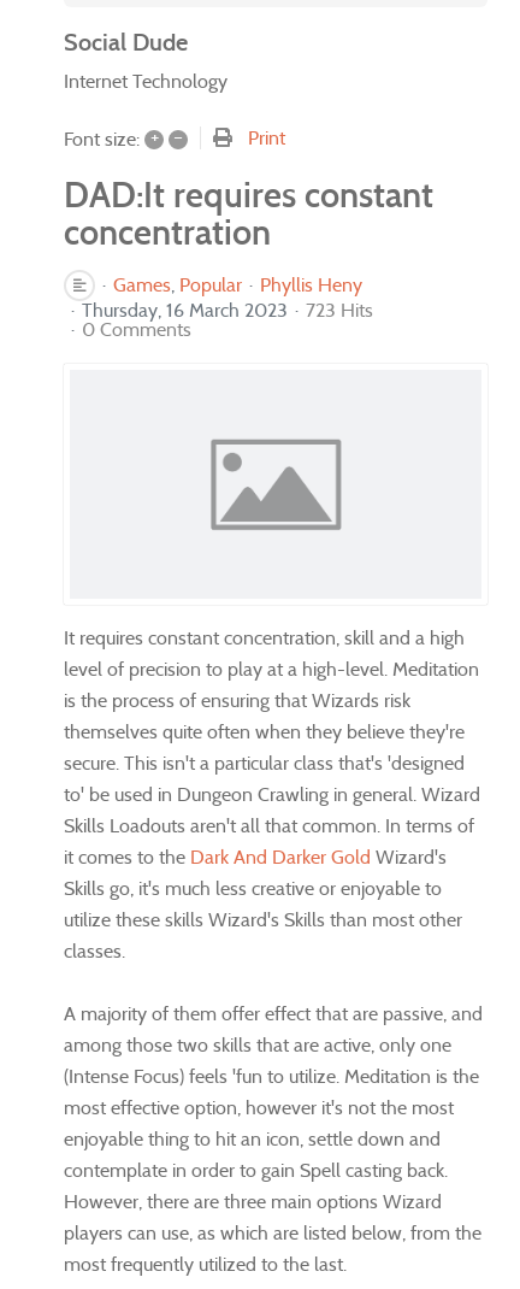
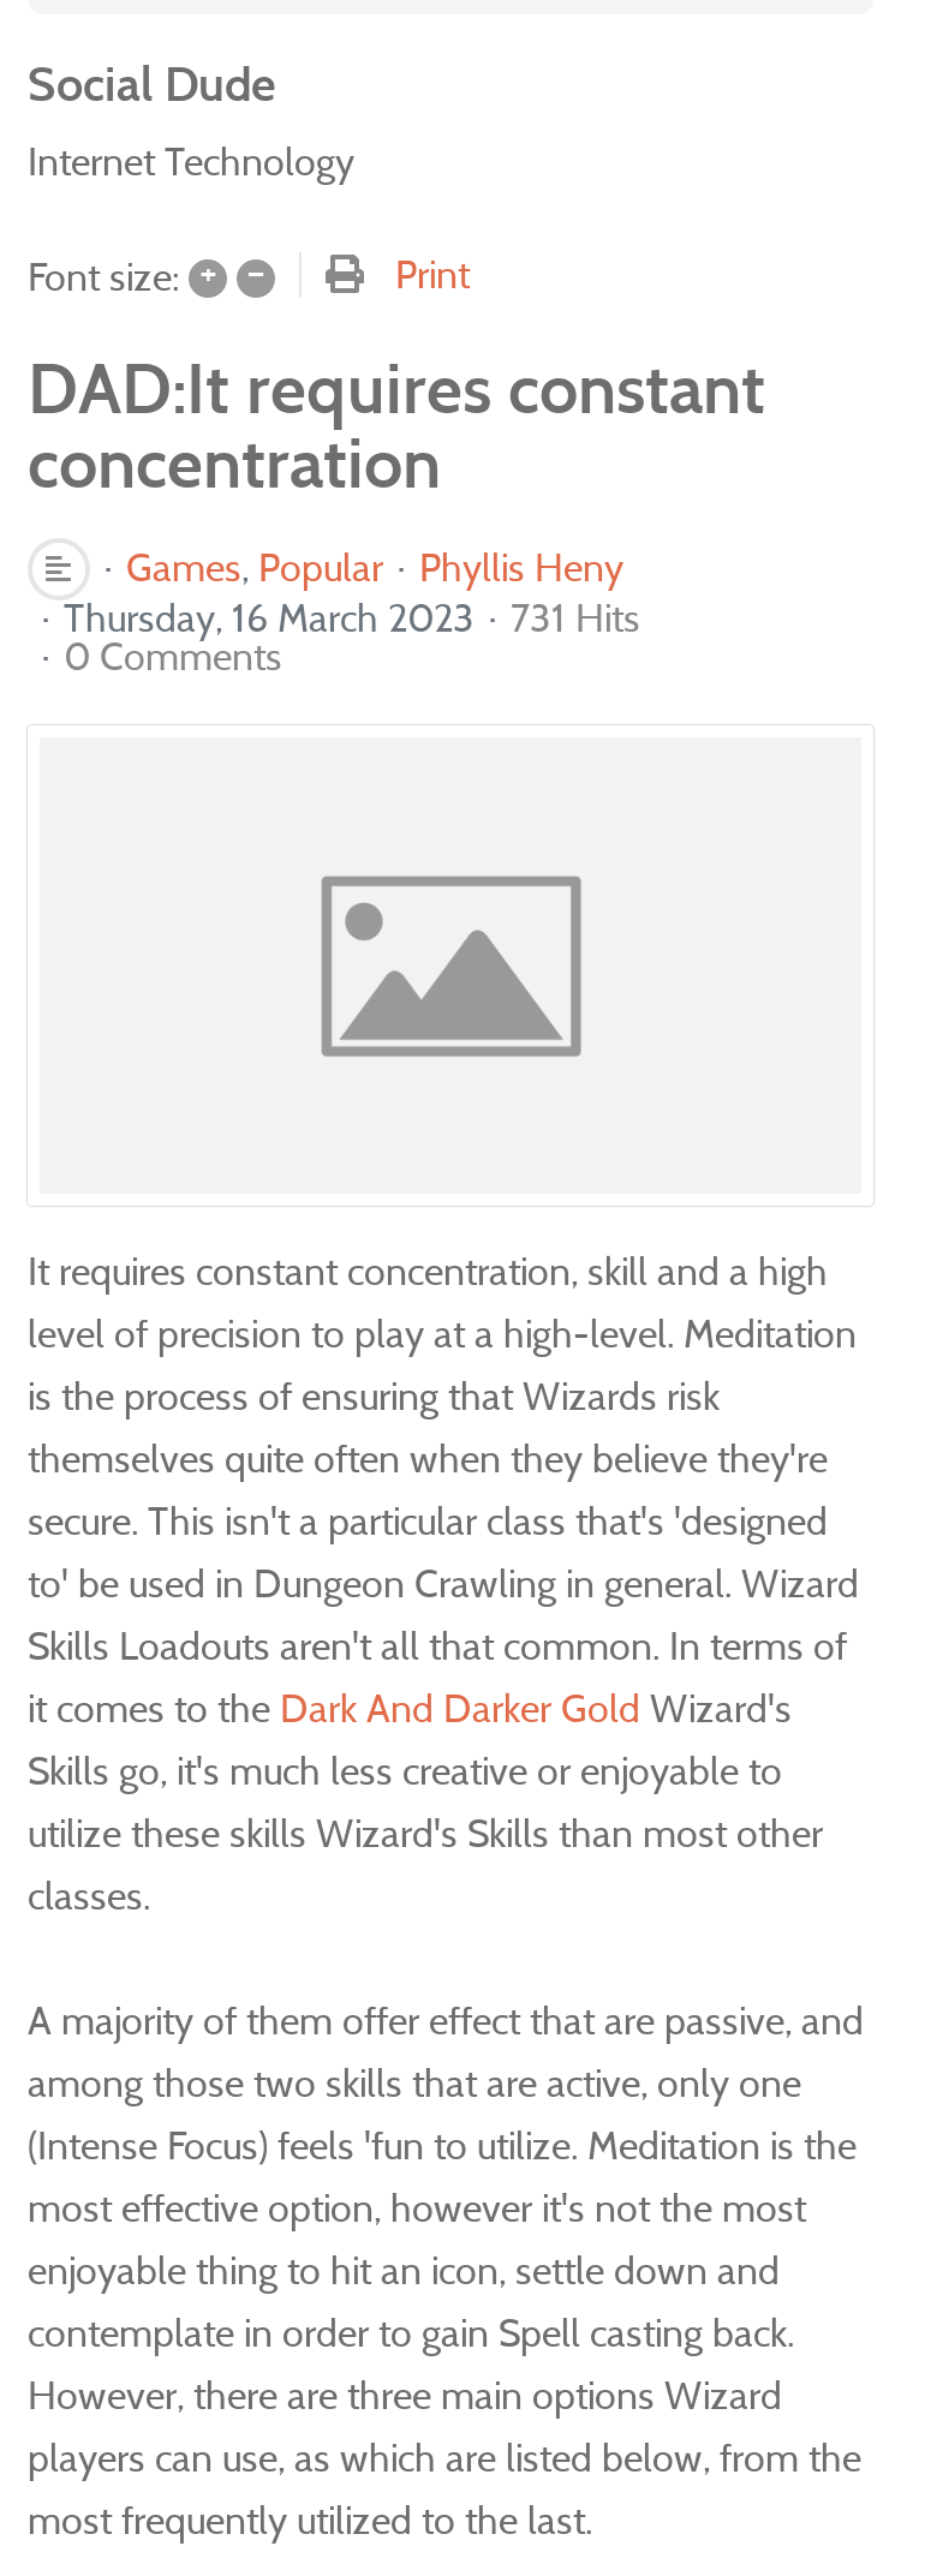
- Thursday, 16 March 2023 723 Hits
+ Thursday, 16 March 2023 731 Hits
